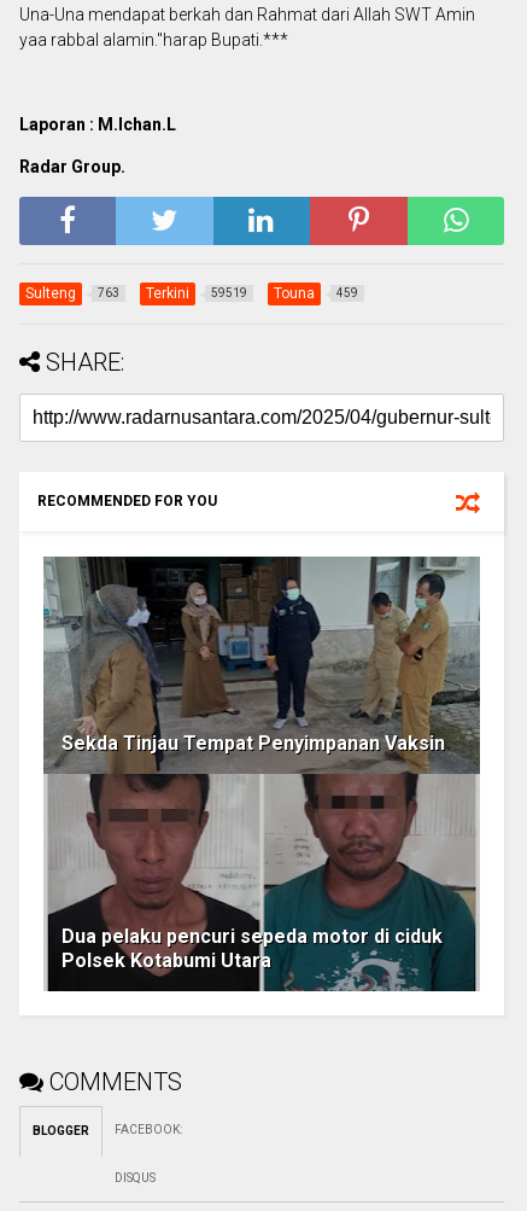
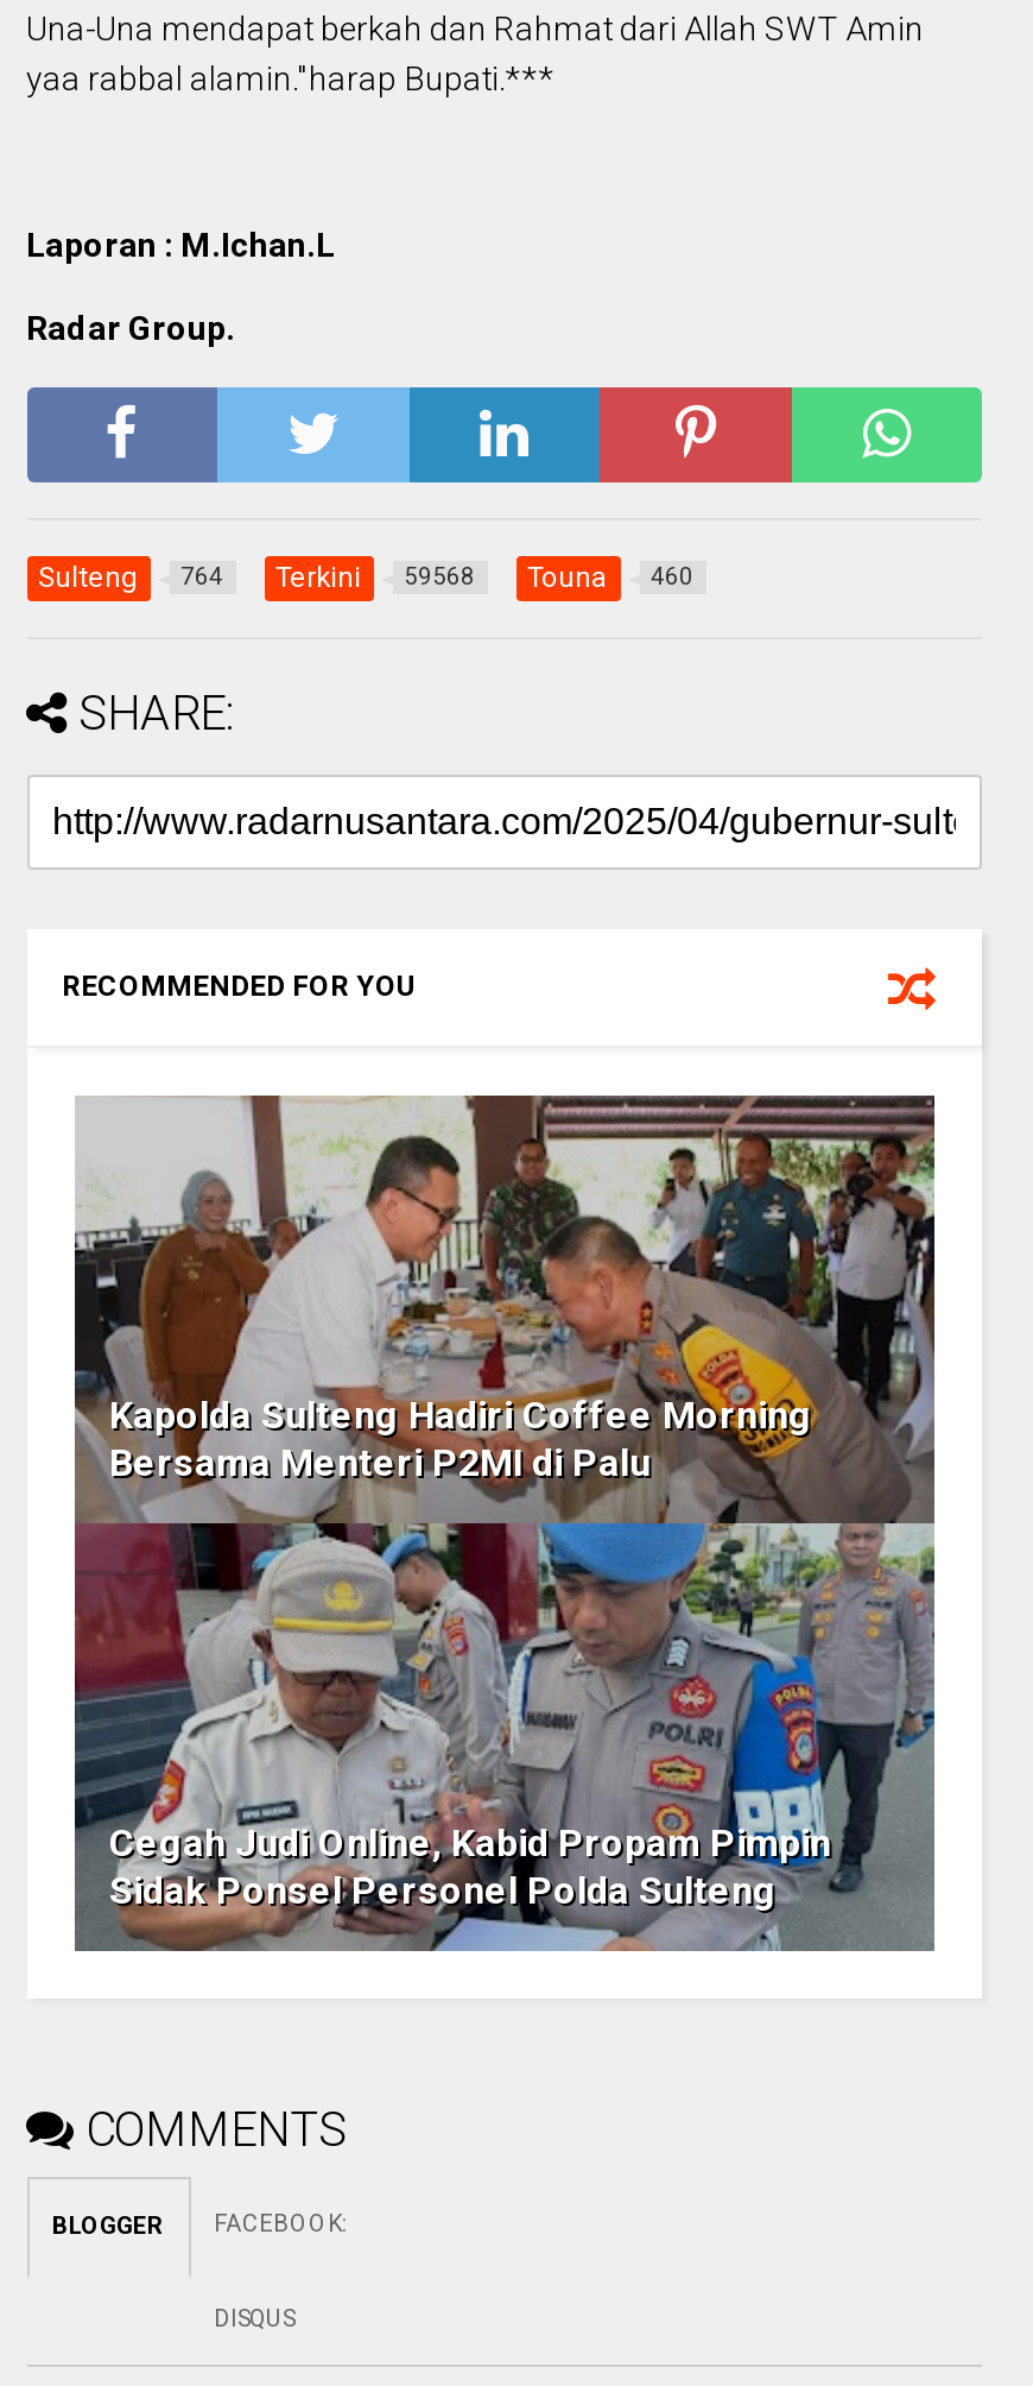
- 763
+ 764

- 59519
+ 59568

- 459
+ 460

- [image]
- Sekda Tinjau Tempat Penyimpanan Vaksin
+ [image]
+ Kapolda Sulteng Hadiri Coffee Morning
+ Bersama Menteri P2MI di Palu

- [image]
- Dua pelaku pencuri sepeda motor di ciduk
- Polsek Kotabumi Utara
+ [image]
+ Cegah Judi Online, Kabid Propam Pimpin
+ Sidak Ponsel Personel Polda Sulteng
